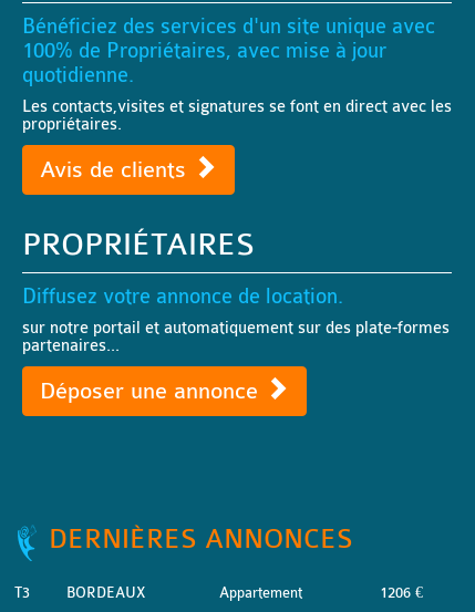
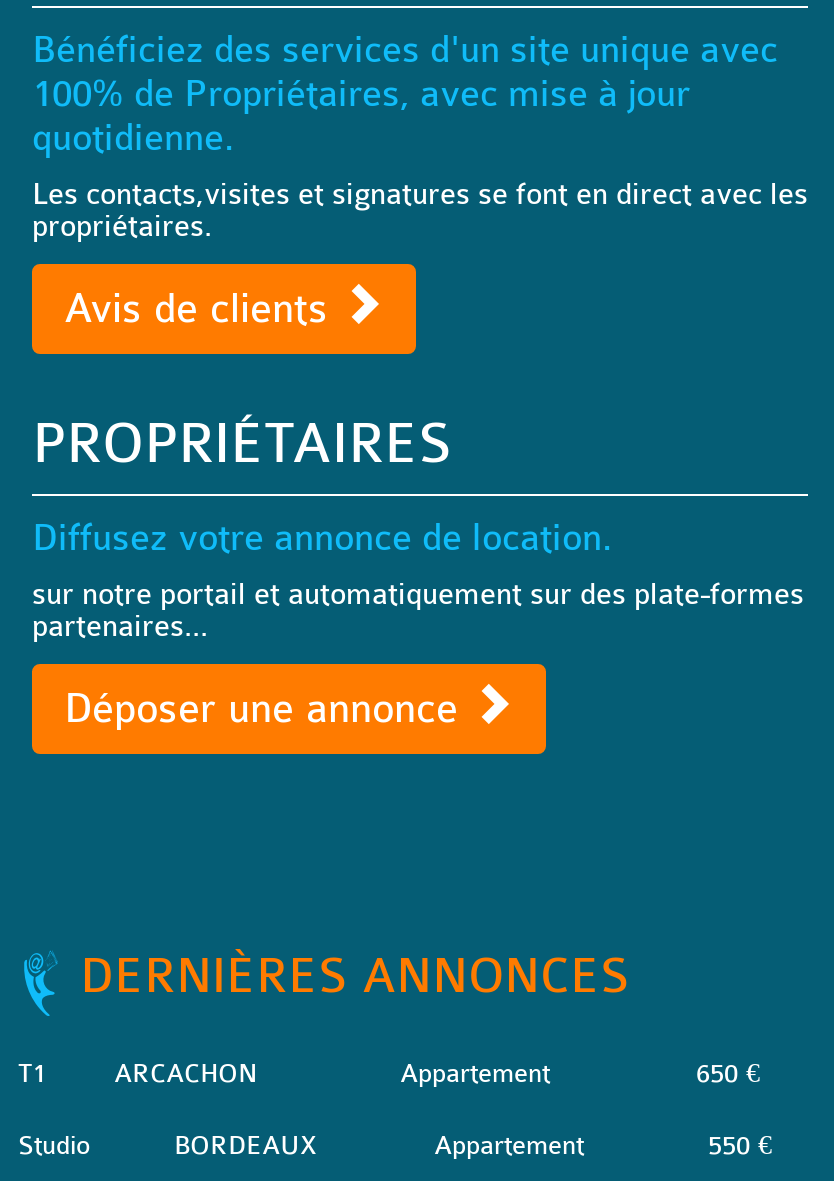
- T3
+ T1
+ ARCACHON
+ Appartement
+ 650 €
+ Studio

- 1206 €
+ 550 €
